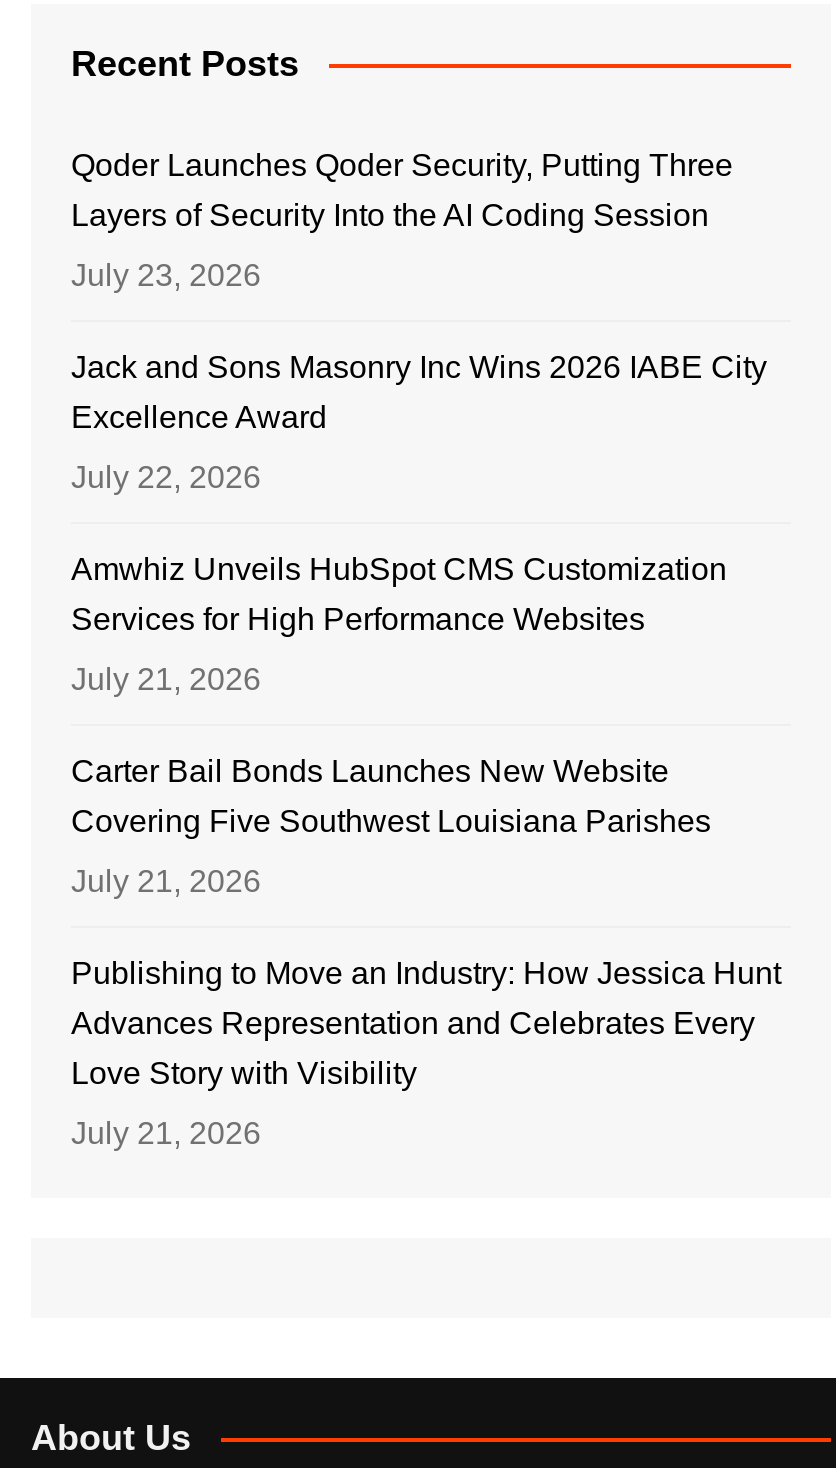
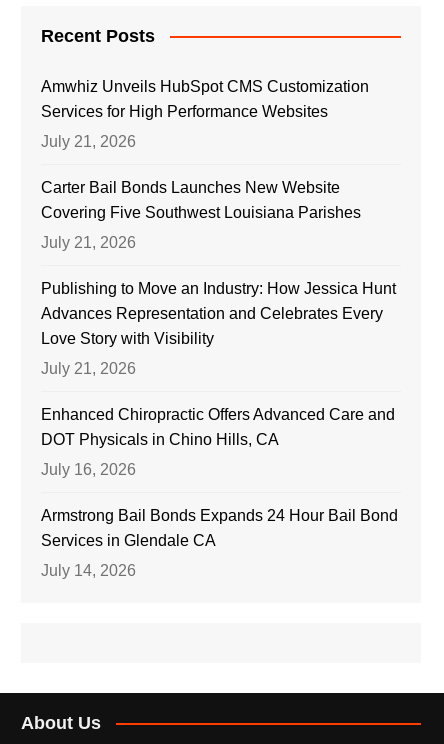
- Qoder Launches Qoder Security, Putting Three
- Layers of Security Into the AI Coding Session
- July 23, 2026
- Jack and Sons Masonry Inc Wins 2026 IABE City
- Excellence Award
- July 22, 2026

moved up: Amwhiz Unveils HubSpot CMS Customization | Services for High Performance Websites | July 21, 2026 | ... | Love Story with Visibility | July 21, 2026

+ Enhanced Chiropractic Offers Advanced Care and
+ DOT Physicals in Chino Hills, CA
+ July 16, 2026
+ Armstrong Bail Bonds Expands 24 Hour Bail Bond
+ Services in Glendale CA
+ July 14, 2026
